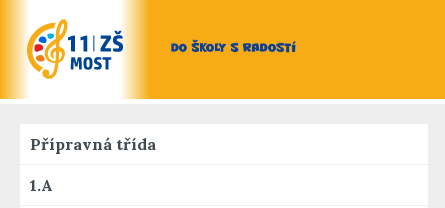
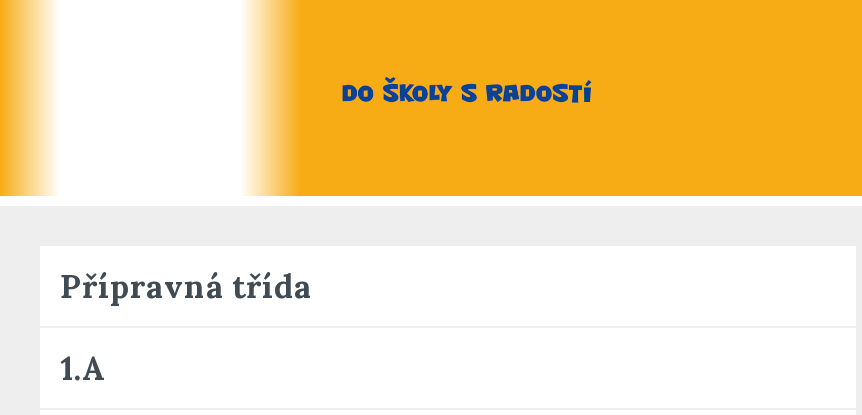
- [image]
